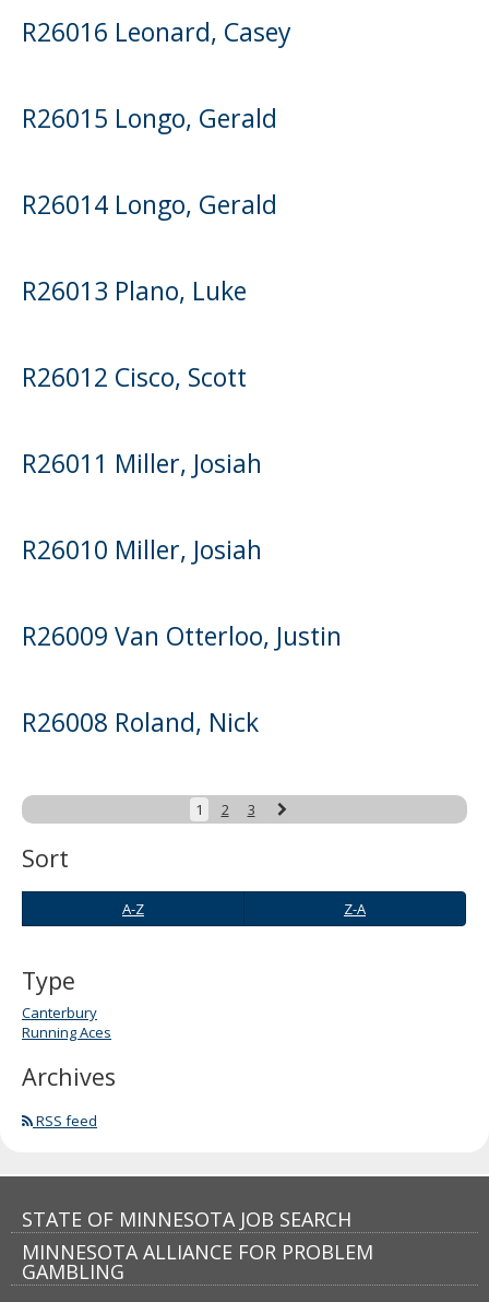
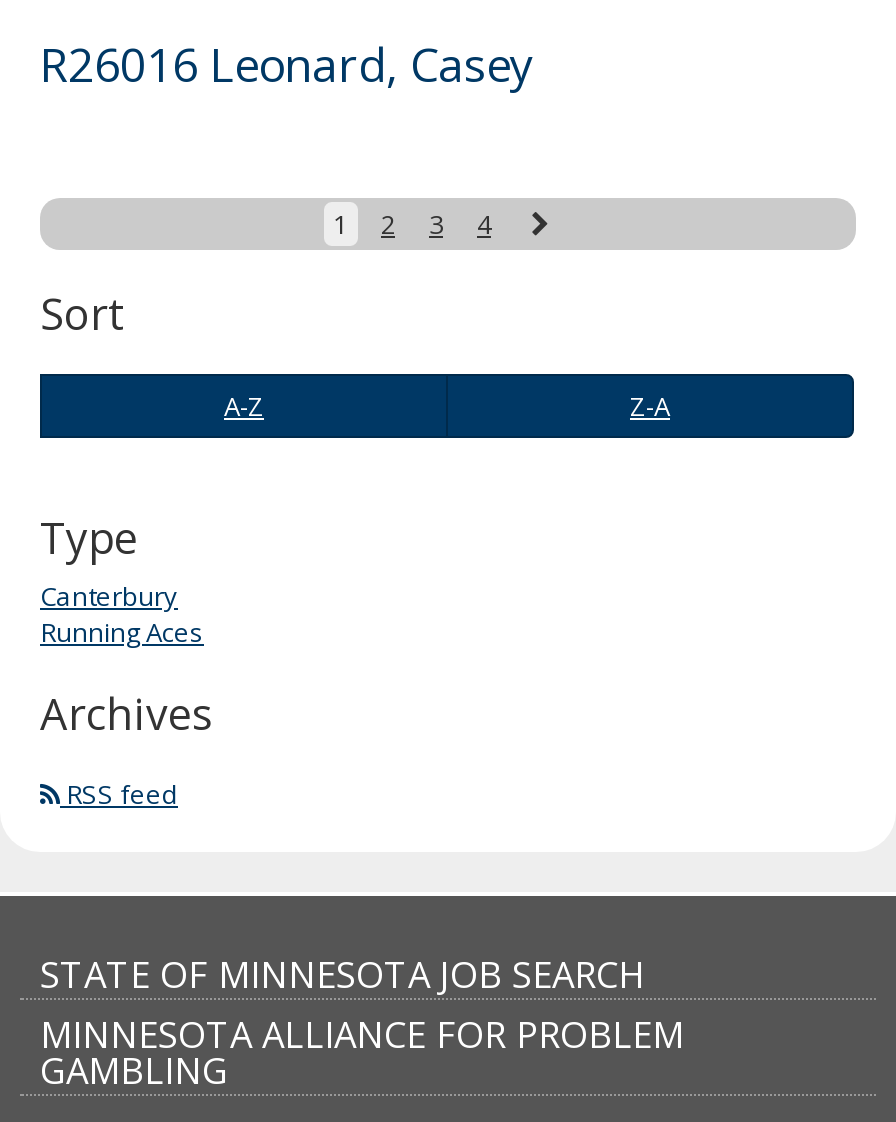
- R26015 Longo, Gerald
- R26014 Longo, Gerald
- R26013 Plano, Luke
- R26012 Cisco, Scott
- R26011 Miller, Josiah
- R26010 Miller, Josiah
- R26009 Van Otterloo, Justin
- R26008 Roland, Nick

+ 4
